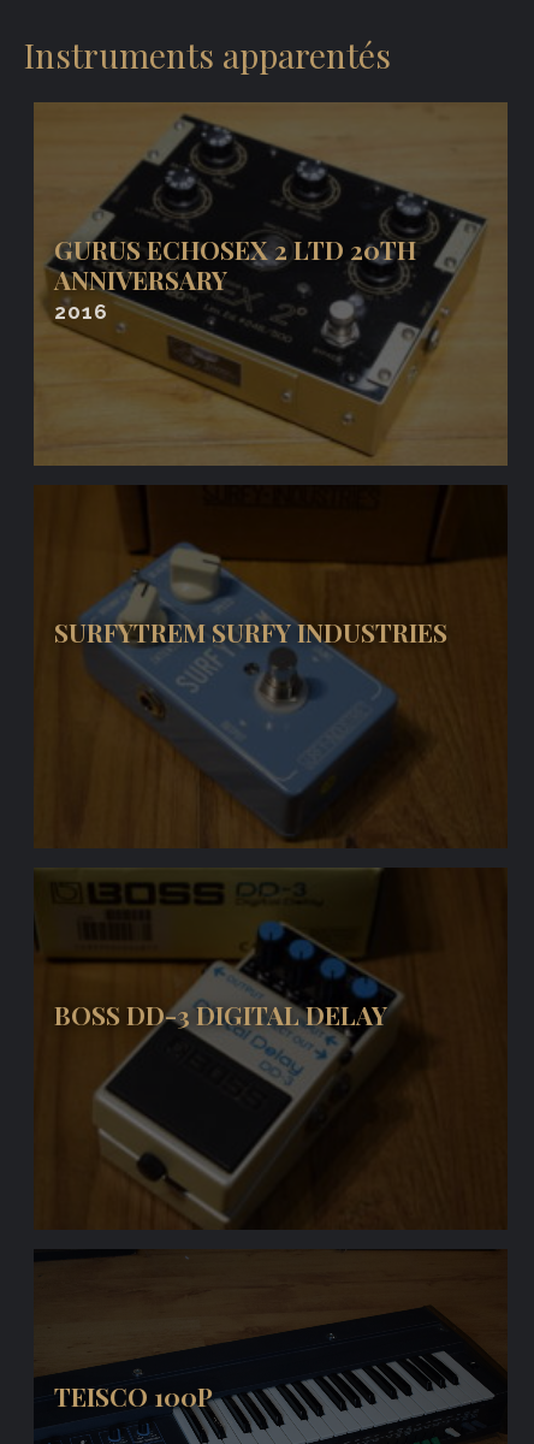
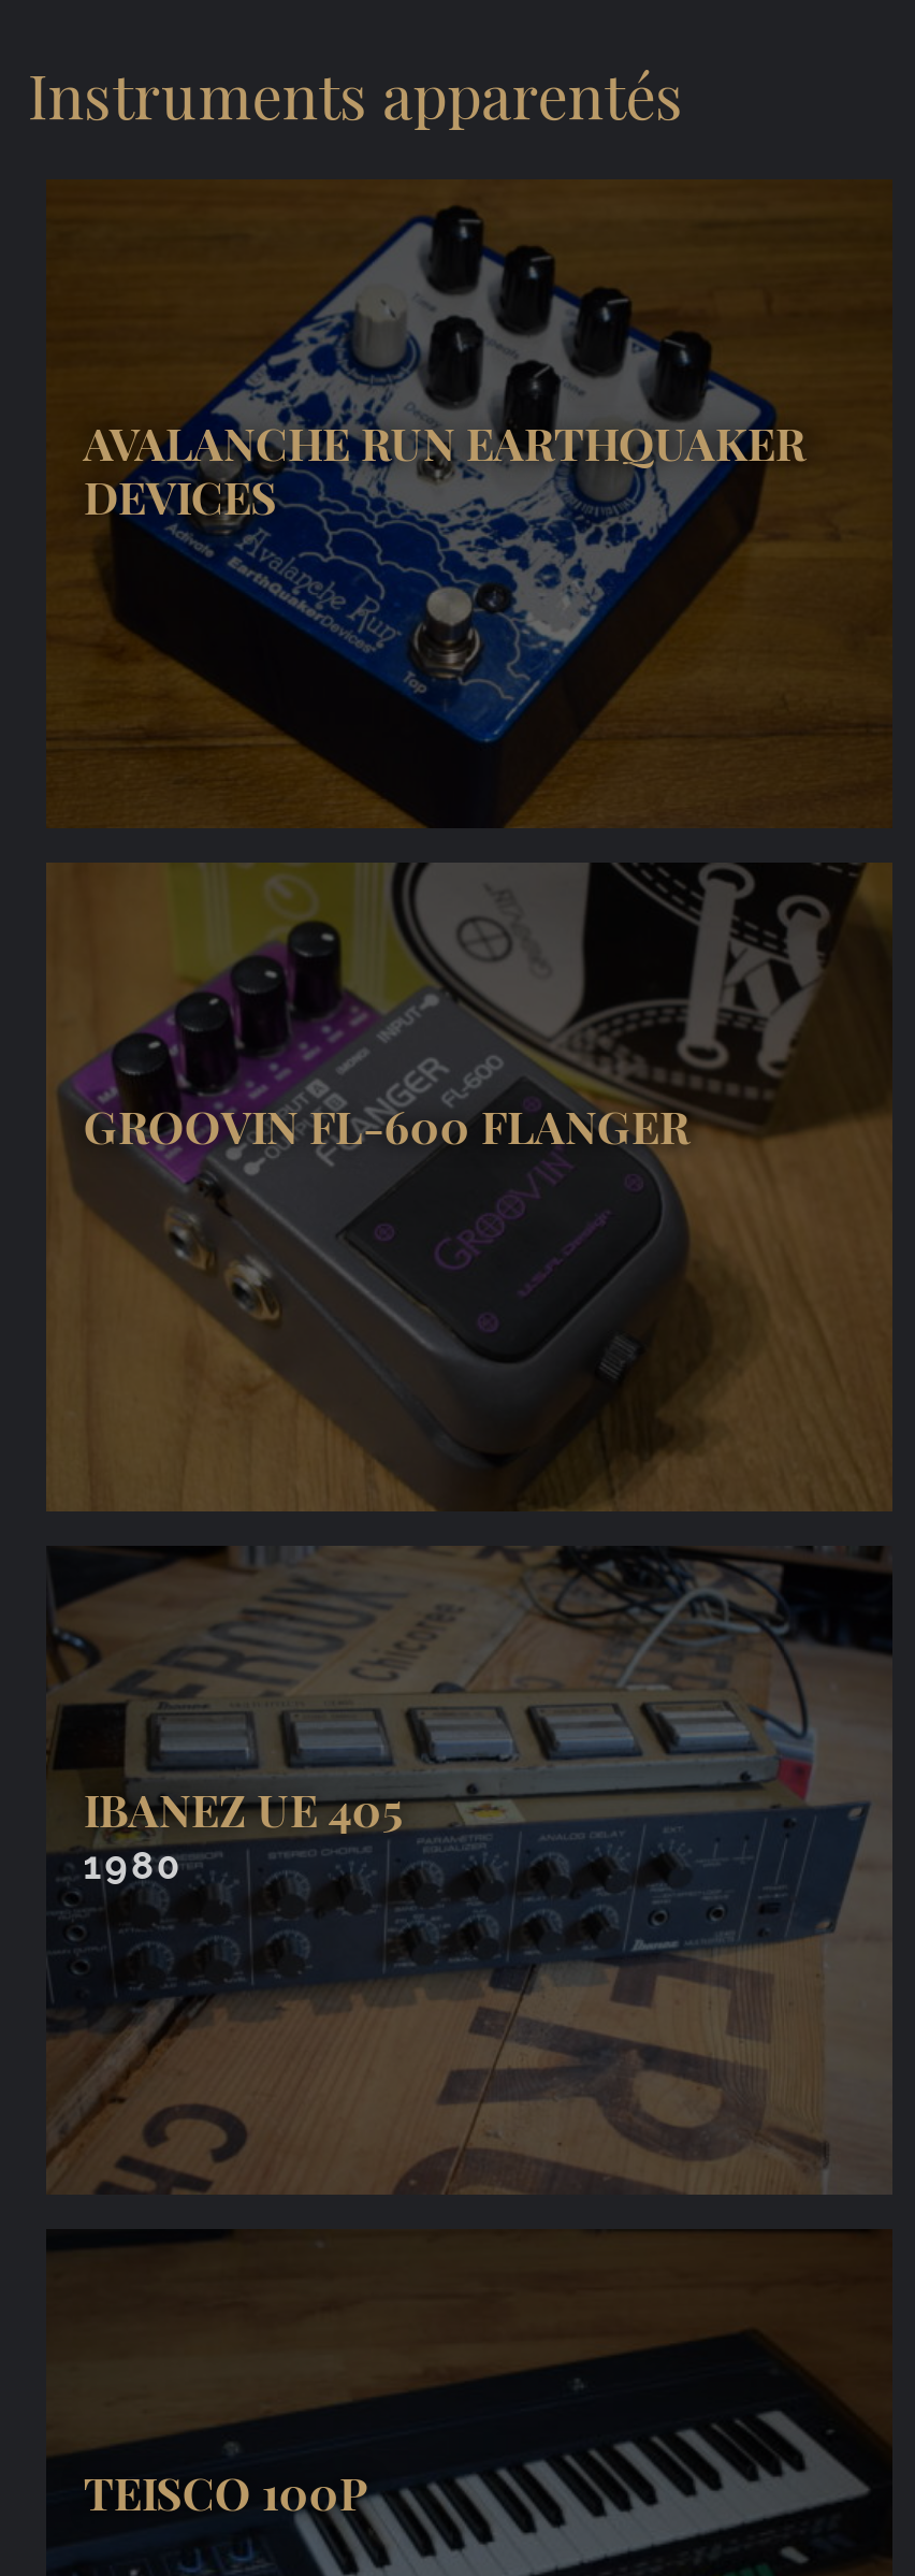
- [image]
- GURUS ECHOSEX 2 LTD 20TH
- ANNIVERSARY
- 2016
+ [image]
+ AVALANCHE RUN EARTHQUAKER
+ DEVICES

- [image]
- SURFYTREM SURFY INDUSTRIES
+ [image]
+ GROOVIN FL-600 FLANGER

- [image]
- BOSS DD-3 DIGITAL DELAY
+ [image]
+ IBANEZ UE 405
+ 1980
